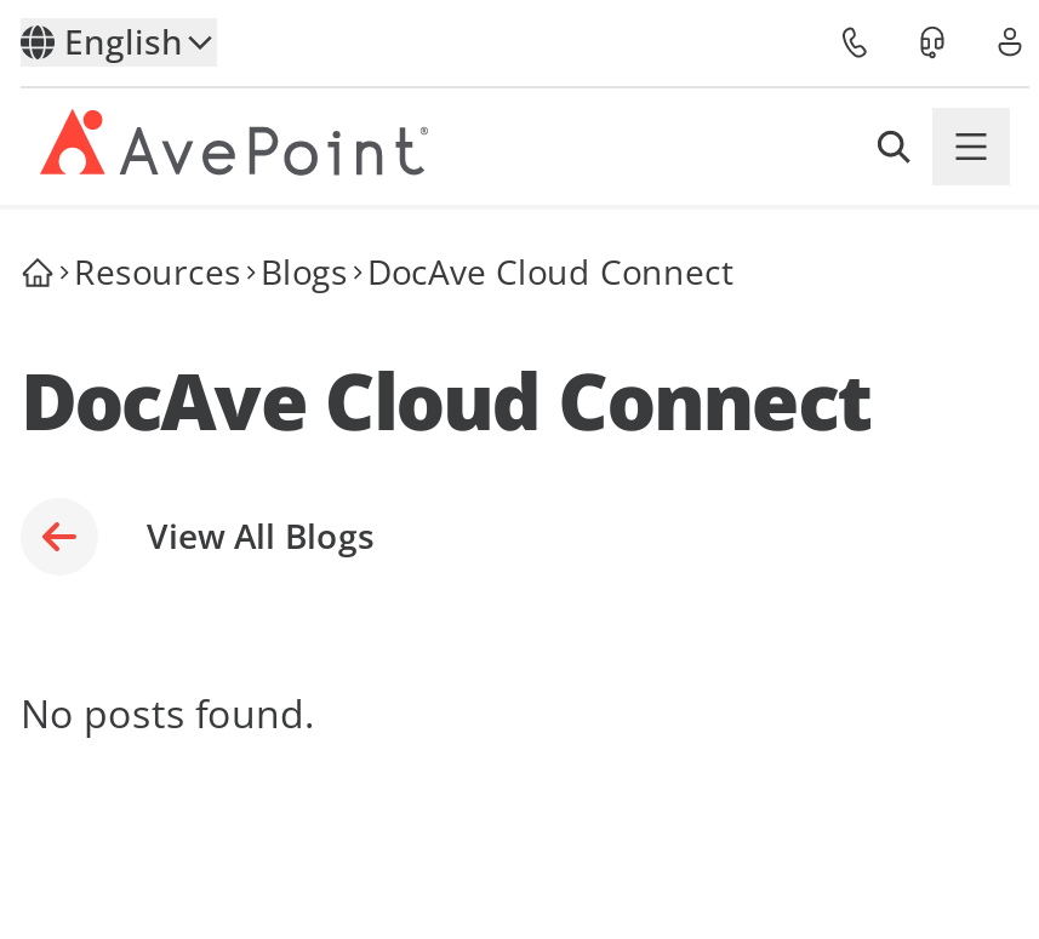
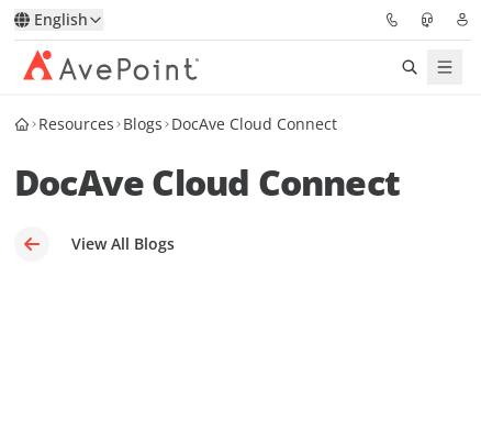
- No posts found.
